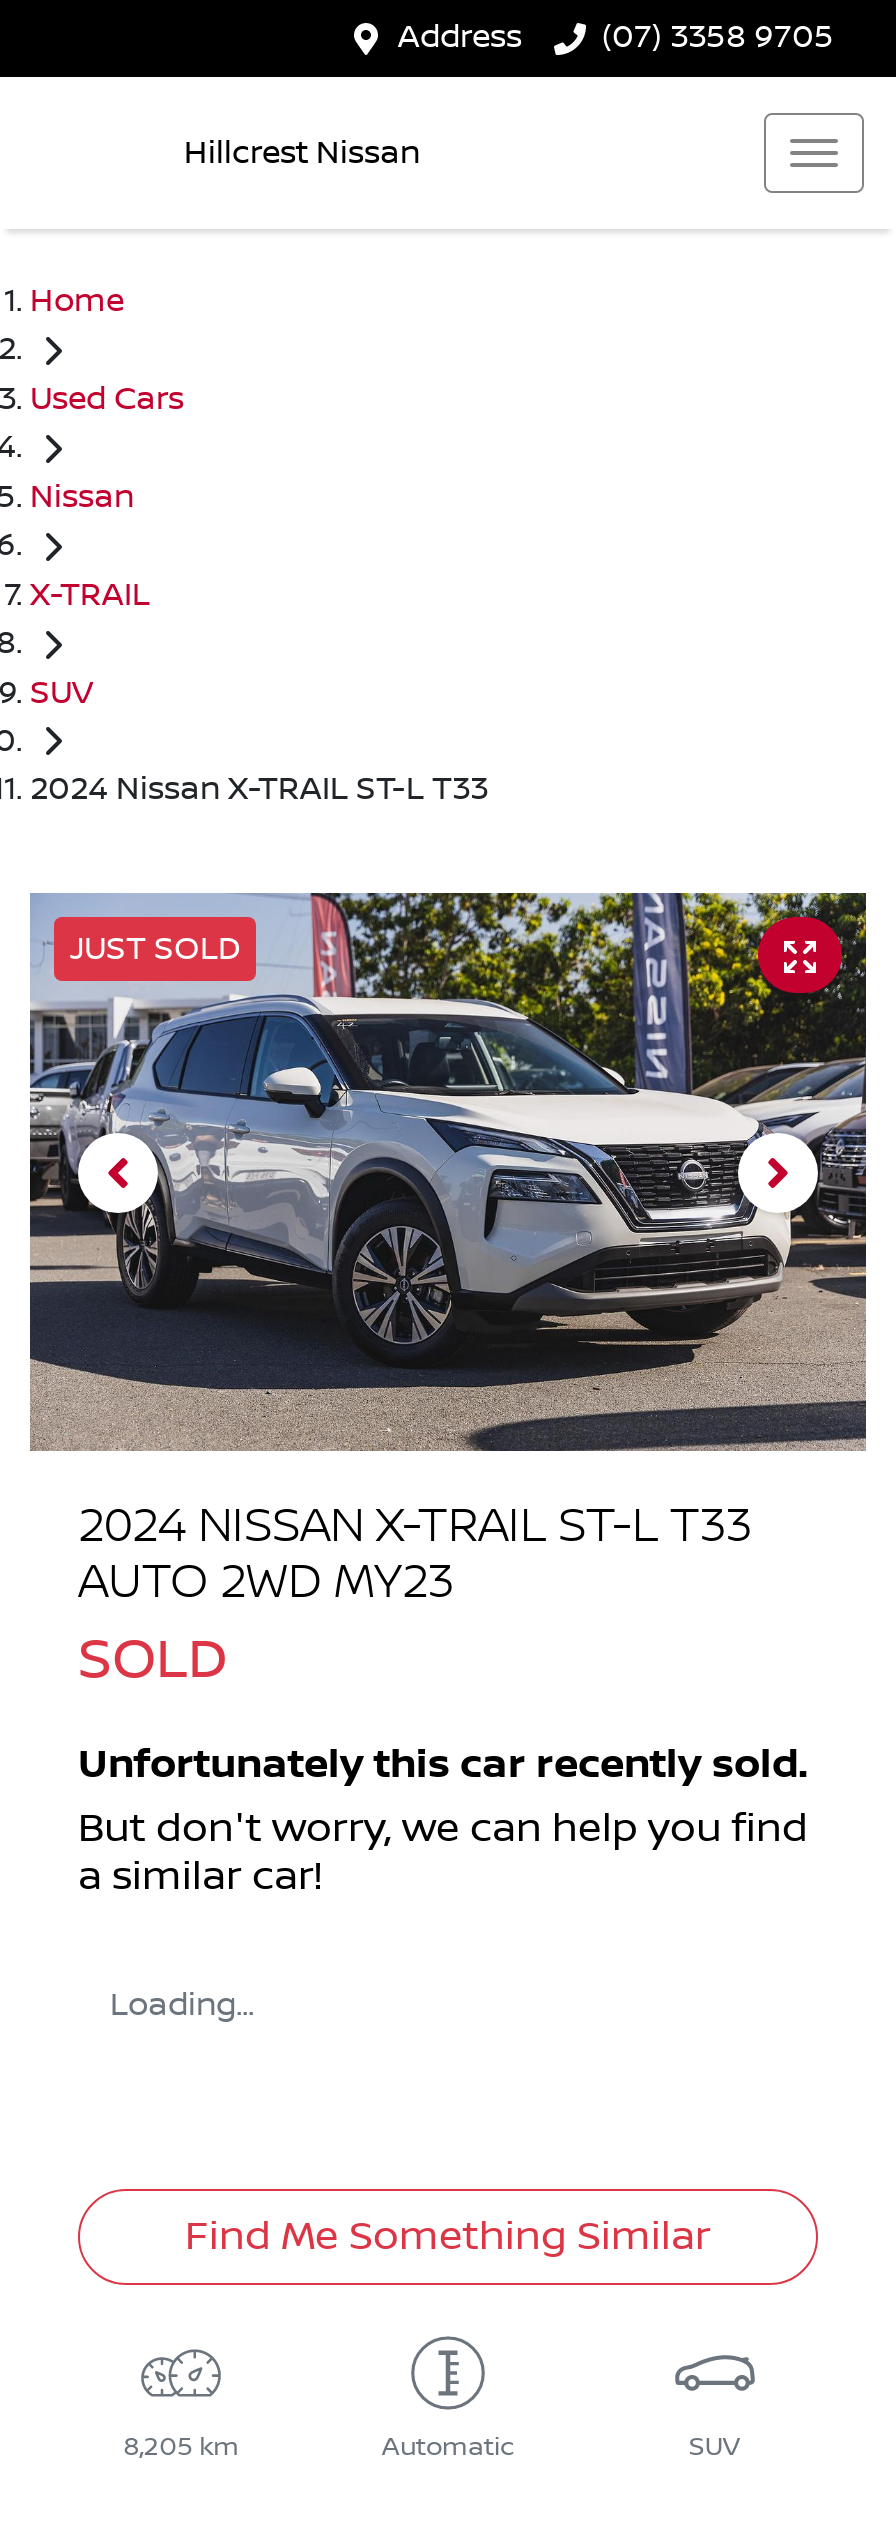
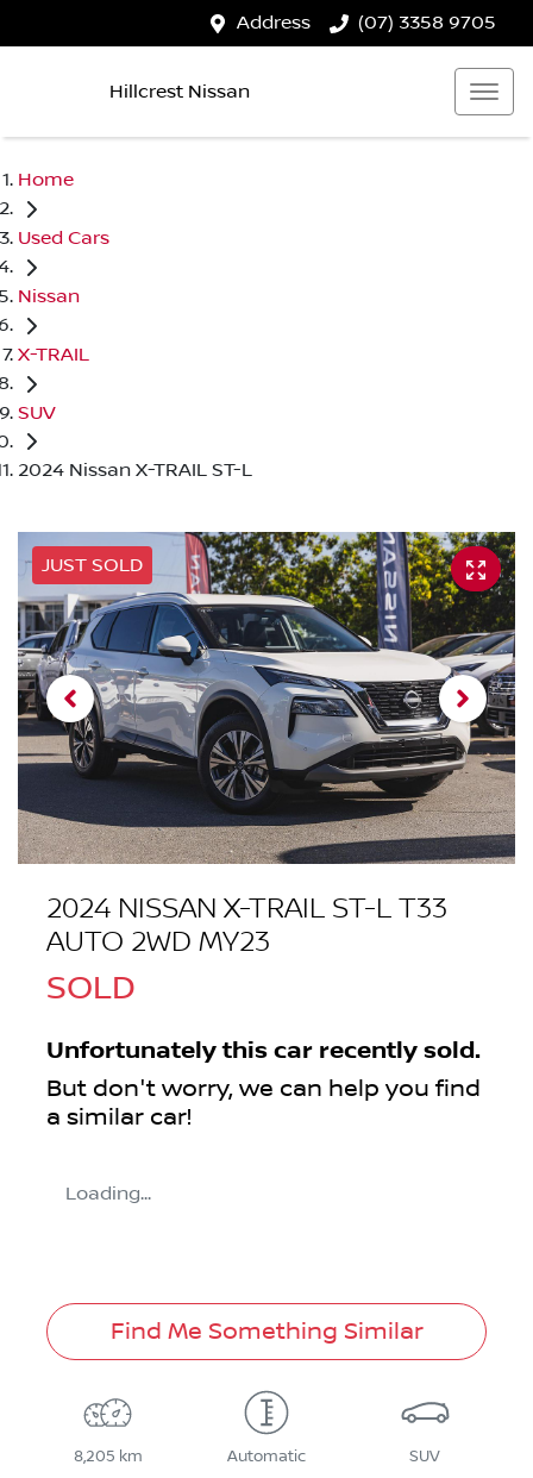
- 2024 Nissan X-TRAIL ST-L T33
+ 2024 Nissan X-TRAIL ST-L
